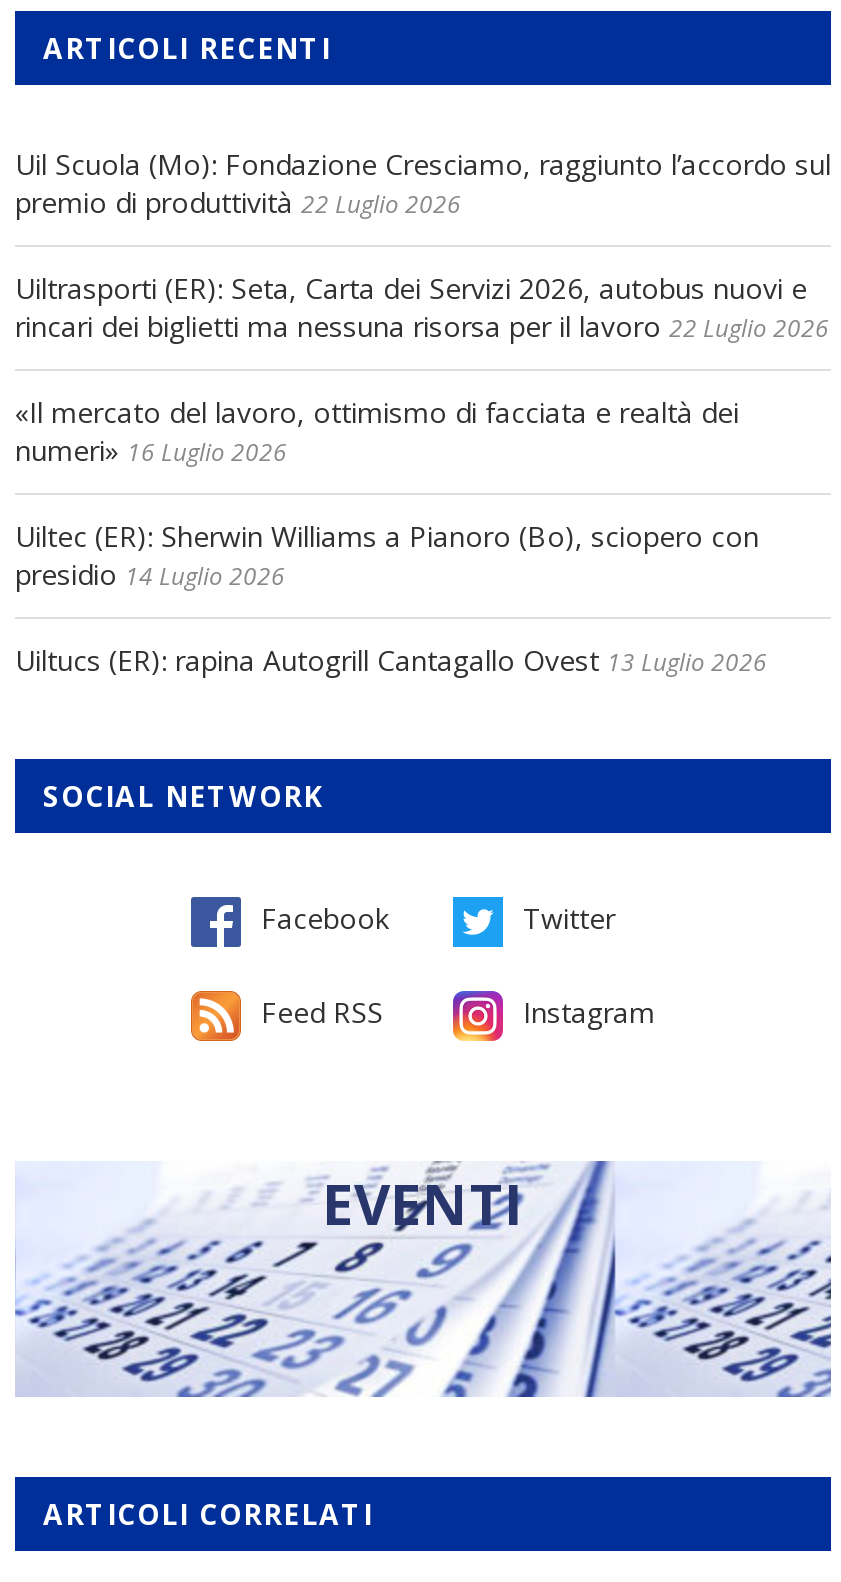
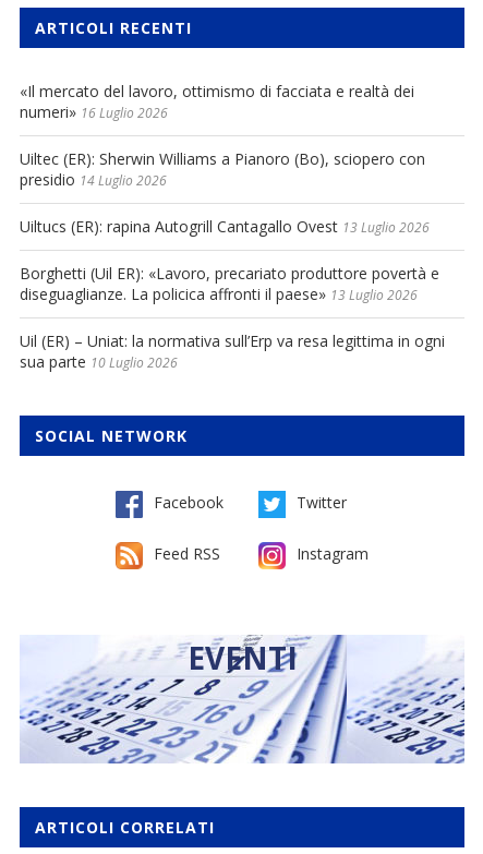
- Uil Scuola (Mo): Fondazione Cresciamo, raggiunto l’accordo sul
- premio di produttività 22 Luglio 2026
- Uiltrasporti (ER): Seta, Carta dei Servizi 2026, autobus nuovi e
- rincari dei biglietti ma nessuna risorsa per il lavoro 22 Luglio 2026

moved up: «Il mercato del lavoro, ottimismo di facciata e realtà dei | numeri» 16 Luglio 2026 | Uiltec (ER): Sherwin Williams a Pianoro (Bo), sciopero con | presidio 14 Luglio 2026 | Uiltucs (ER): rapina Autogrill Cantagallo Ovest 13 Luglio 2026

+ Borghetti (Uil ER): «Lavoro, precariato produttore povertà e
+ diseguaglianze. La policica affronti il paese» 13 Luglio 2026
+ Uil (ER) – Uniat: la normativa sull’Erp va resa legittima in ogni
+ sua parte 10 Luglio 2026
